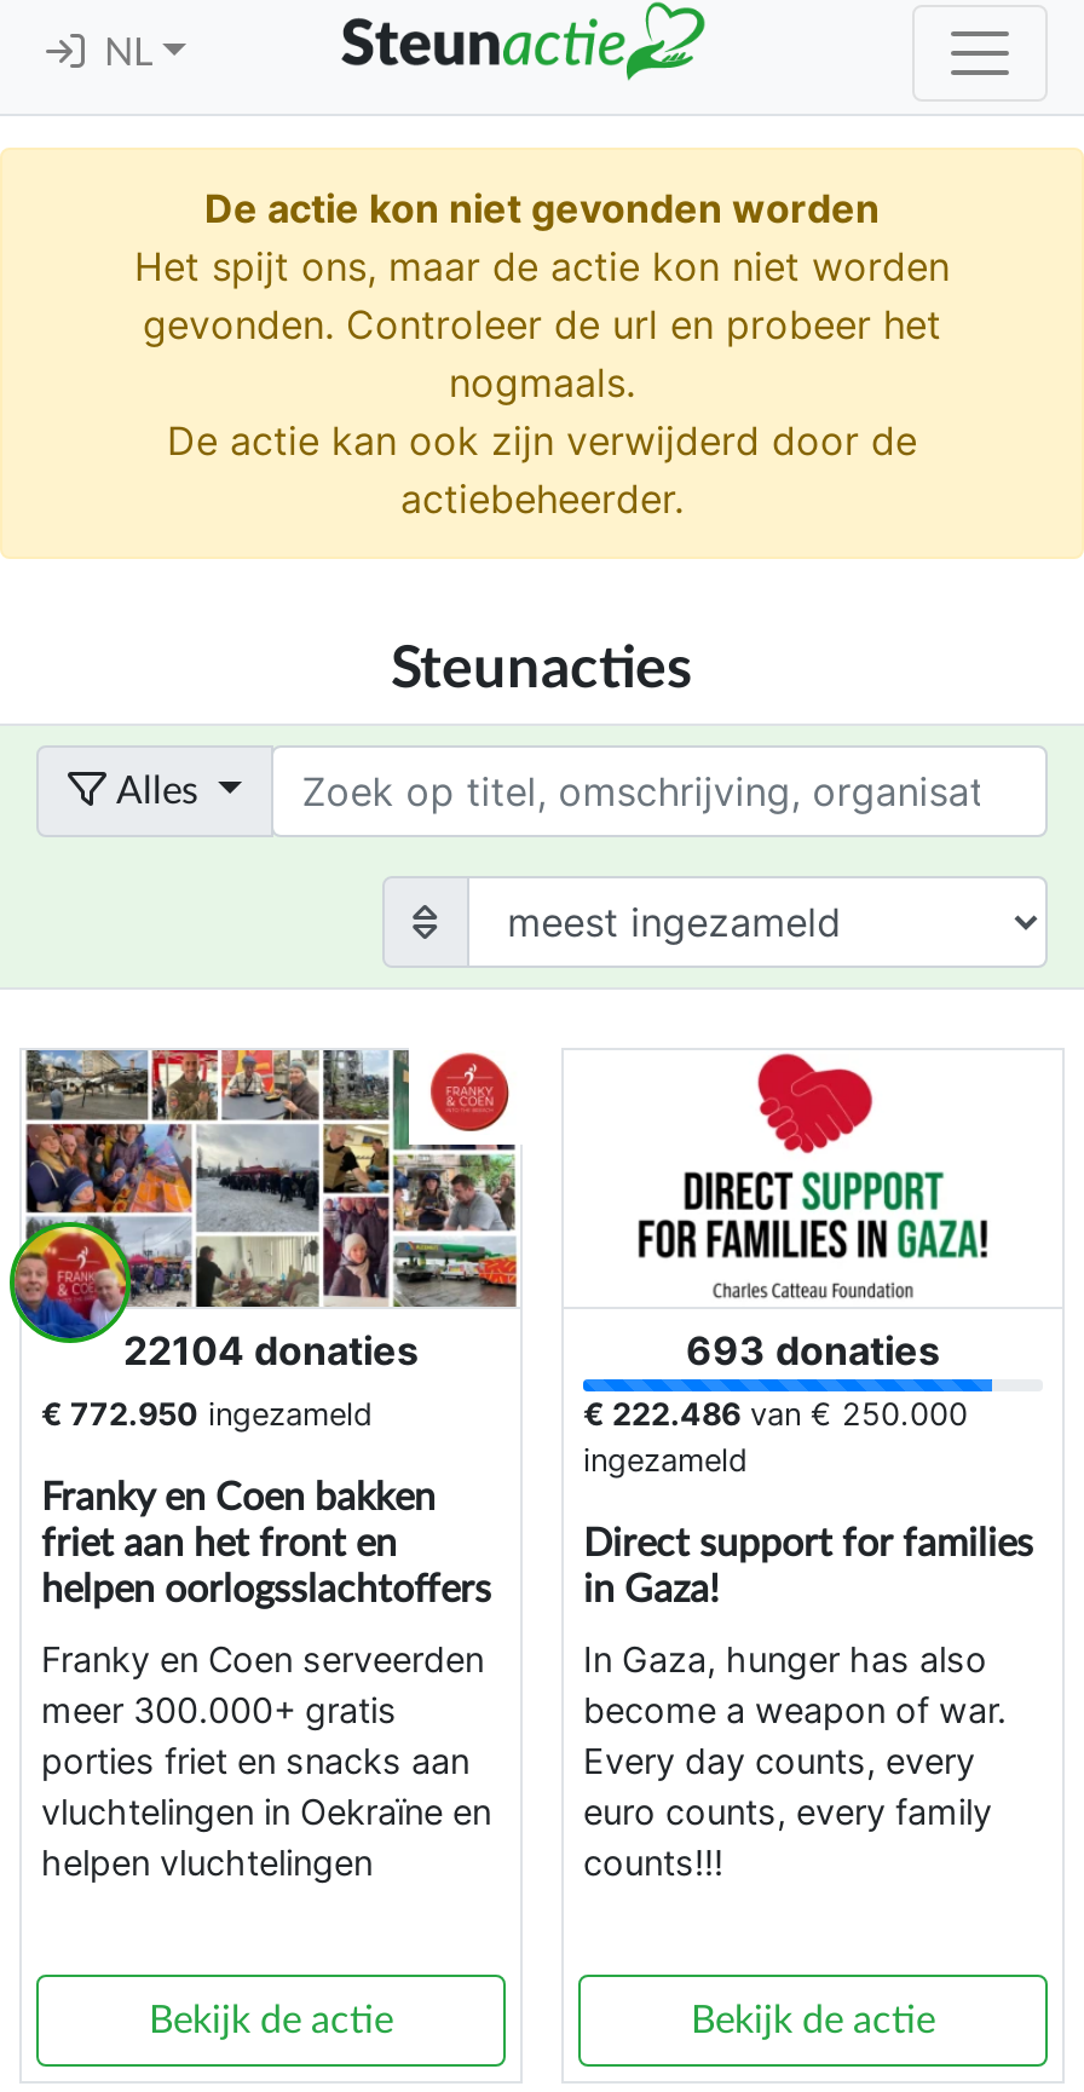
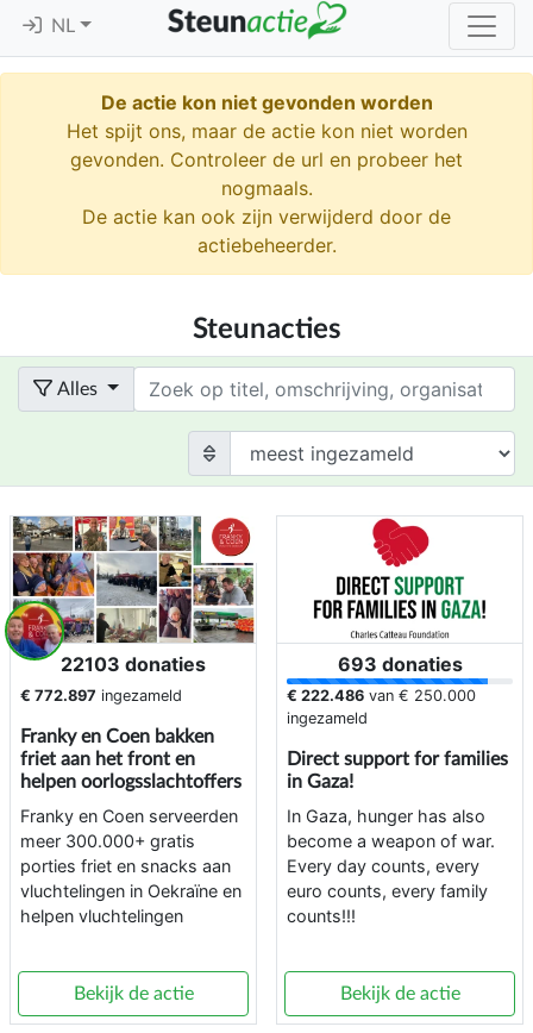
- 22104 donaties
+ 22103 donaties

- € 772.950 ingezameld
+ € 772.897 ingezameld
